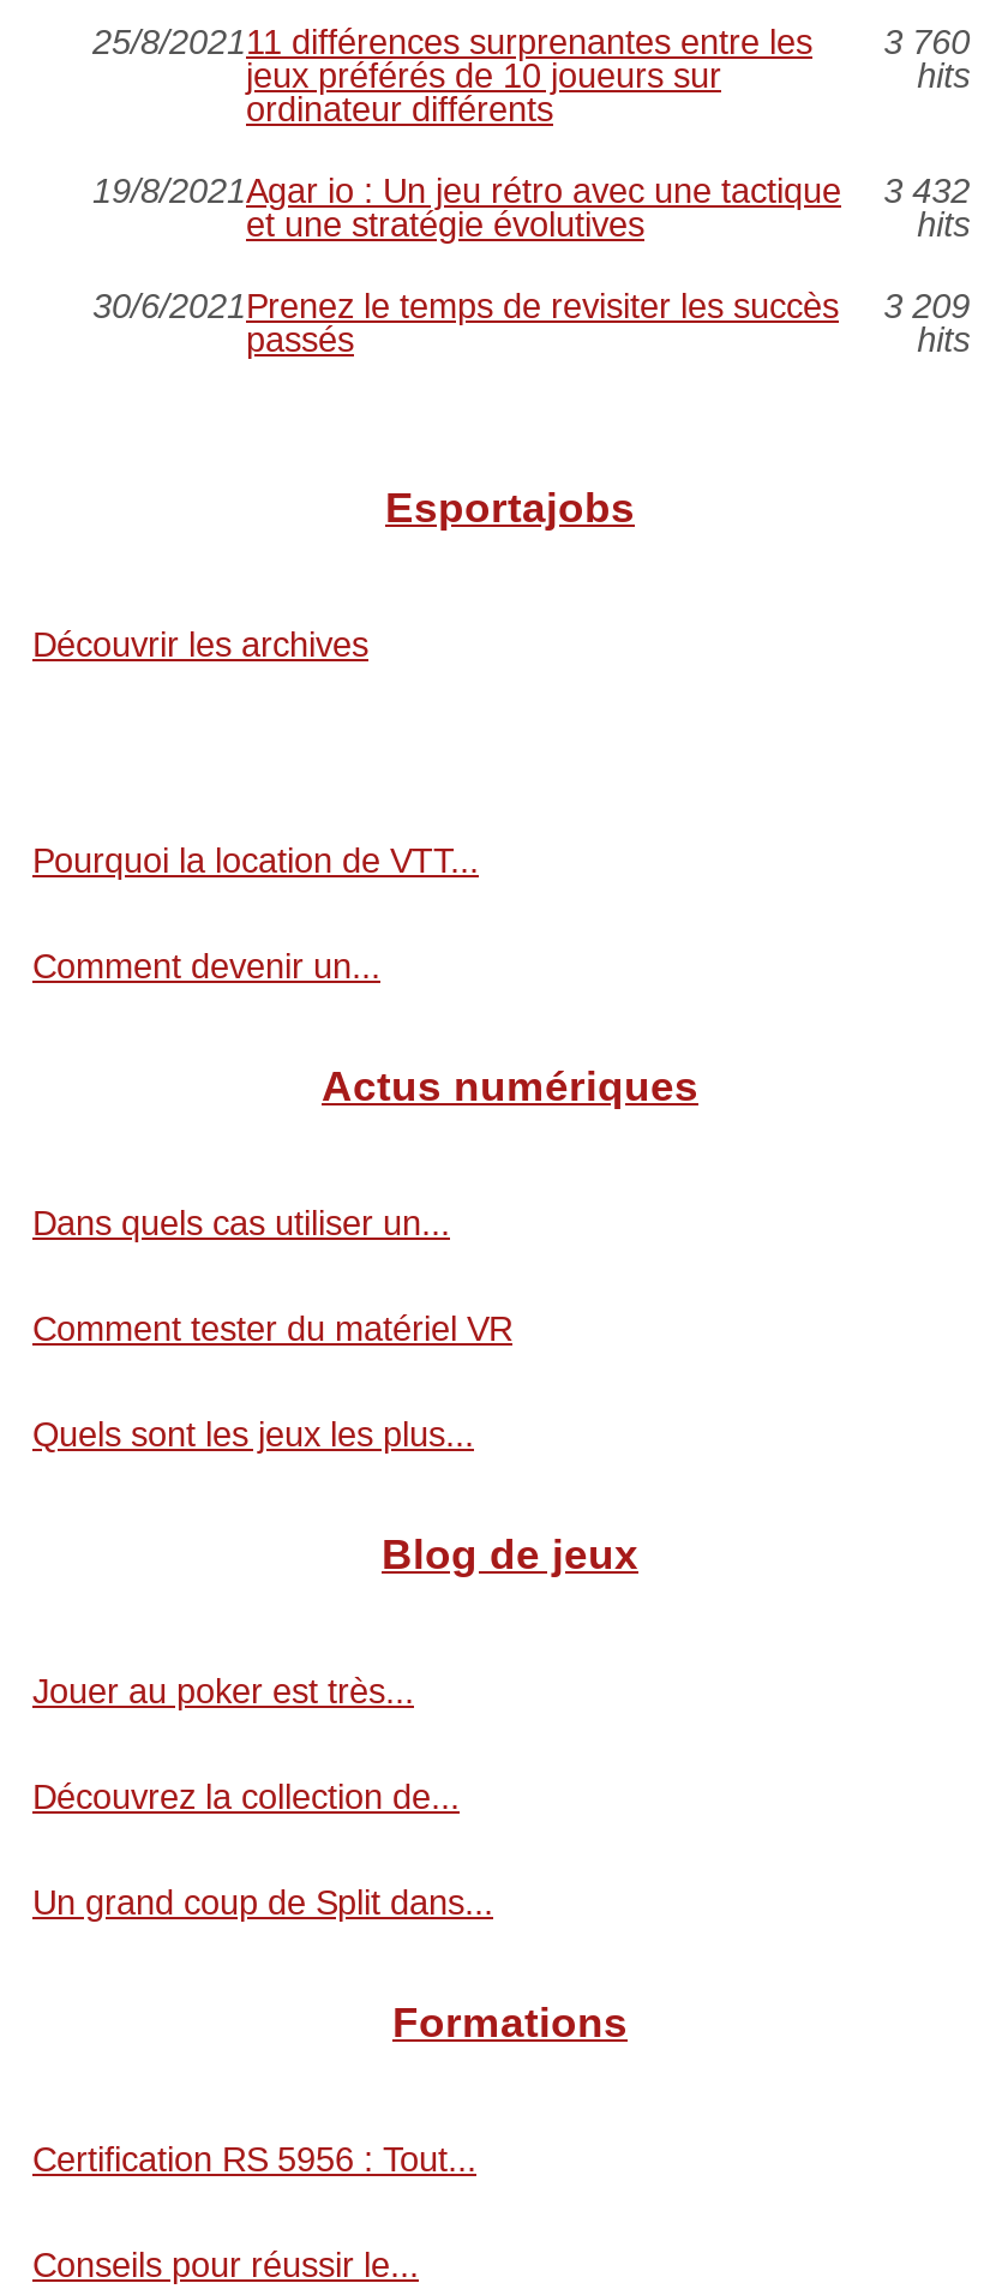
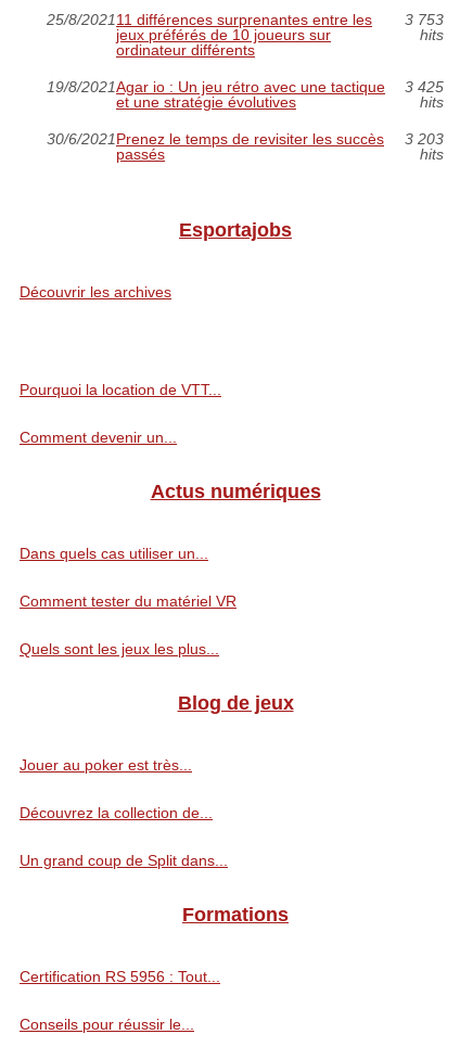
- 25/8/2021 11 différences surprenantes entre les 3 760
+ 25/8/2021 11 différences surprenantes entre les 3 753

- 19/8/2021Agar io : Un jeu rétro avec une tactique 3 432
+ 19/8/2021Agar io : Un jeu rétro avec une tactique 3 425

- 30/6/2021 Prenez le temps de revisiter les succès 3 209
+ 30/6/2021 Prenez le temps de revisiter les succès 3 203
